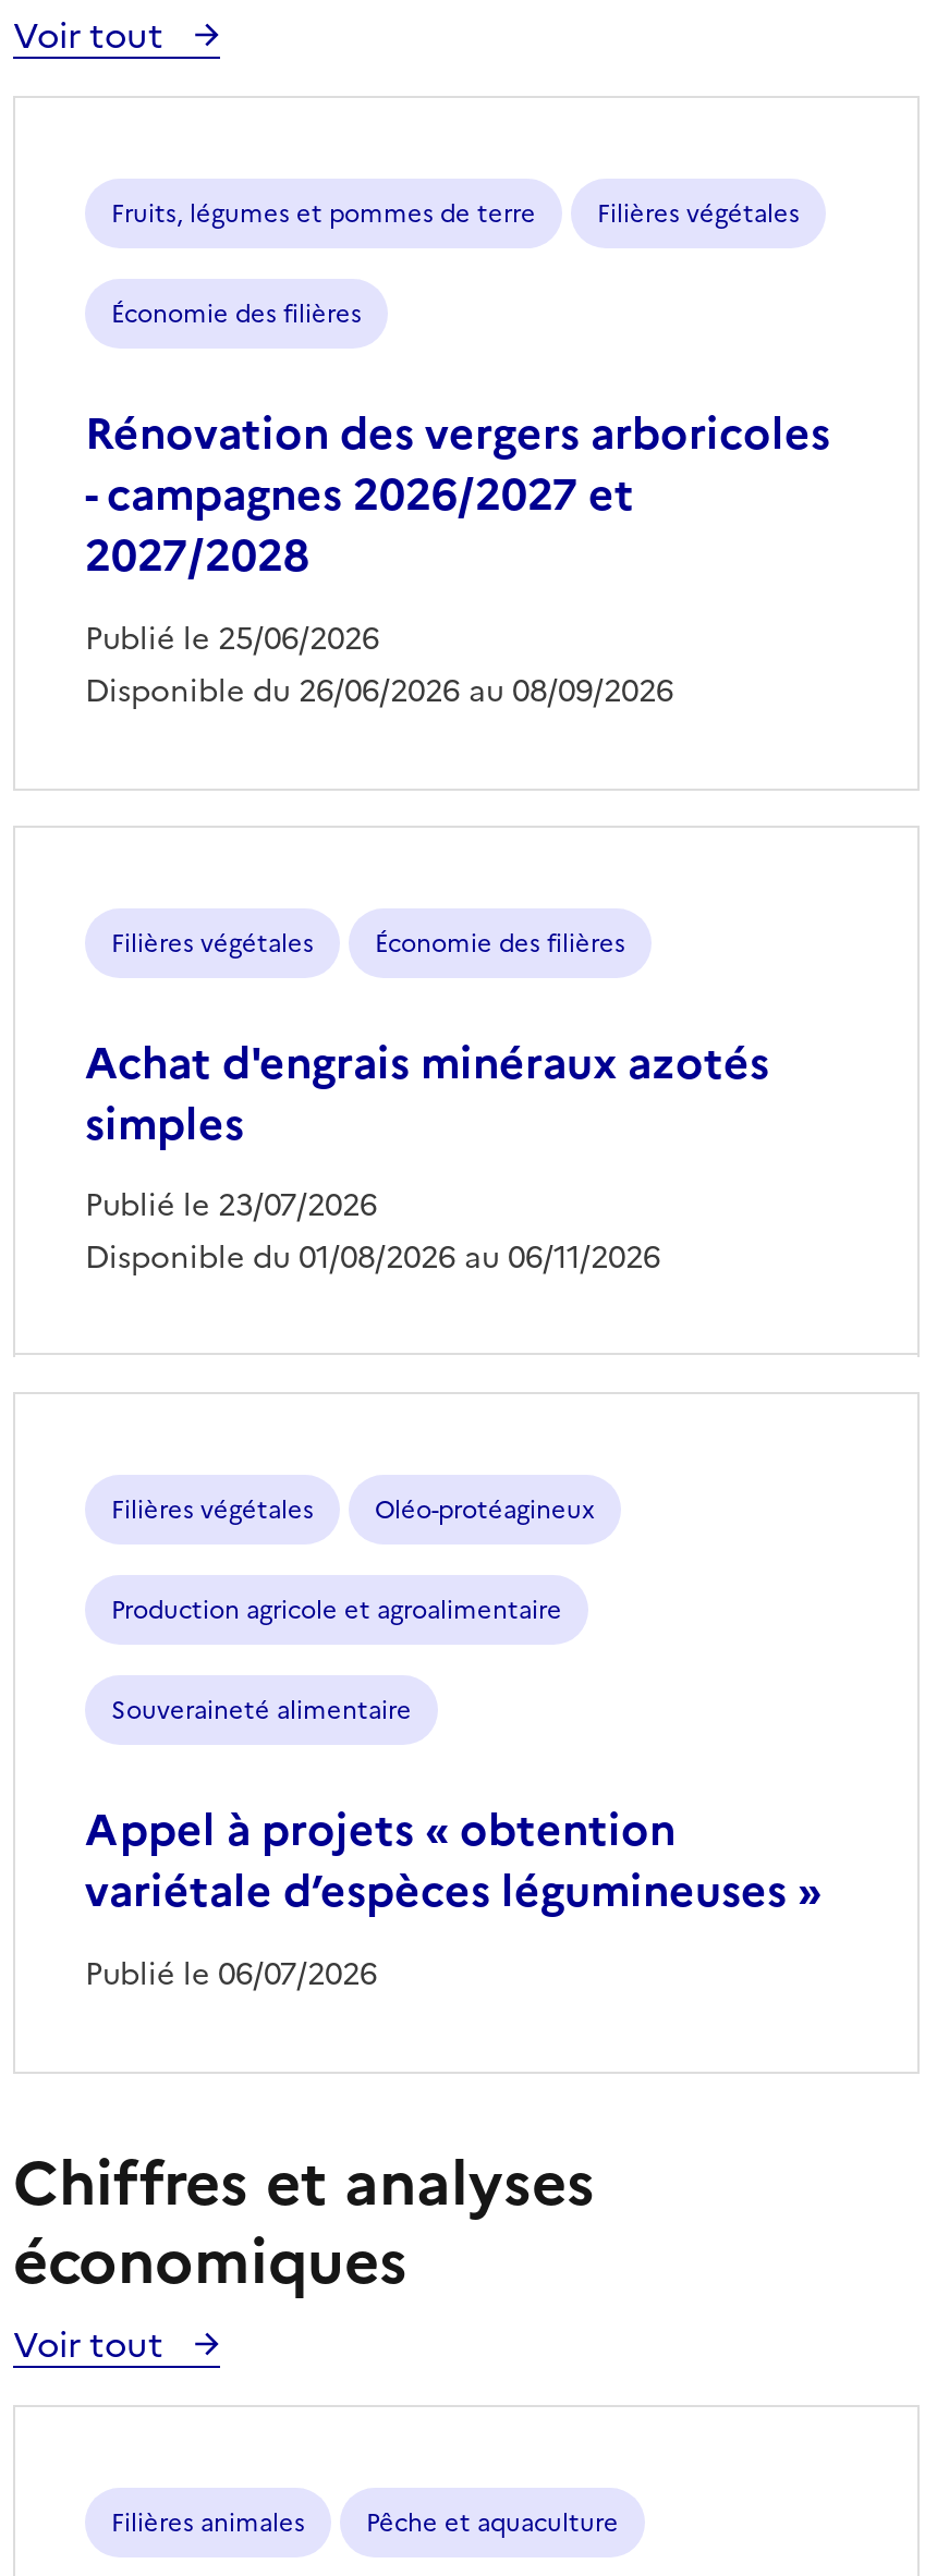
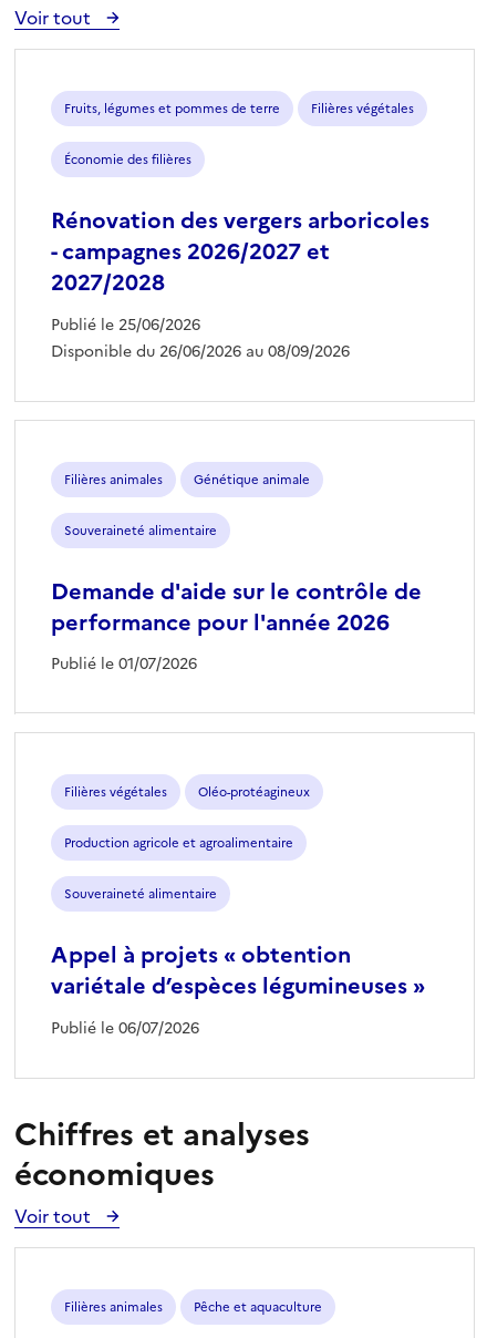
- Filières végétales
- Économie des filières
- Achat d'engrais minéraux azotés
- simples
- Publié le 23/07/2026
- Disponible du 01/08/2026 au 06/11/2026
+ Filières animales
+ Génétique animale
+ Souveraineté alimentaire
+ Demande d'aide sur le contrôle de
+ performance pour l'année 2026
+ Publié le 01/07/2026
